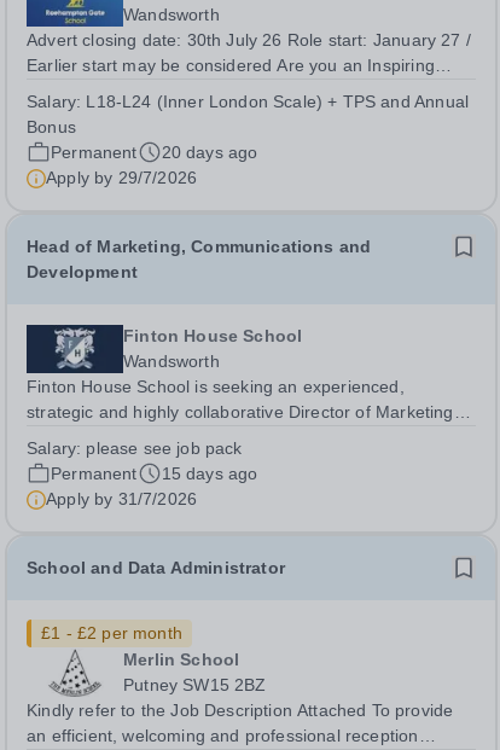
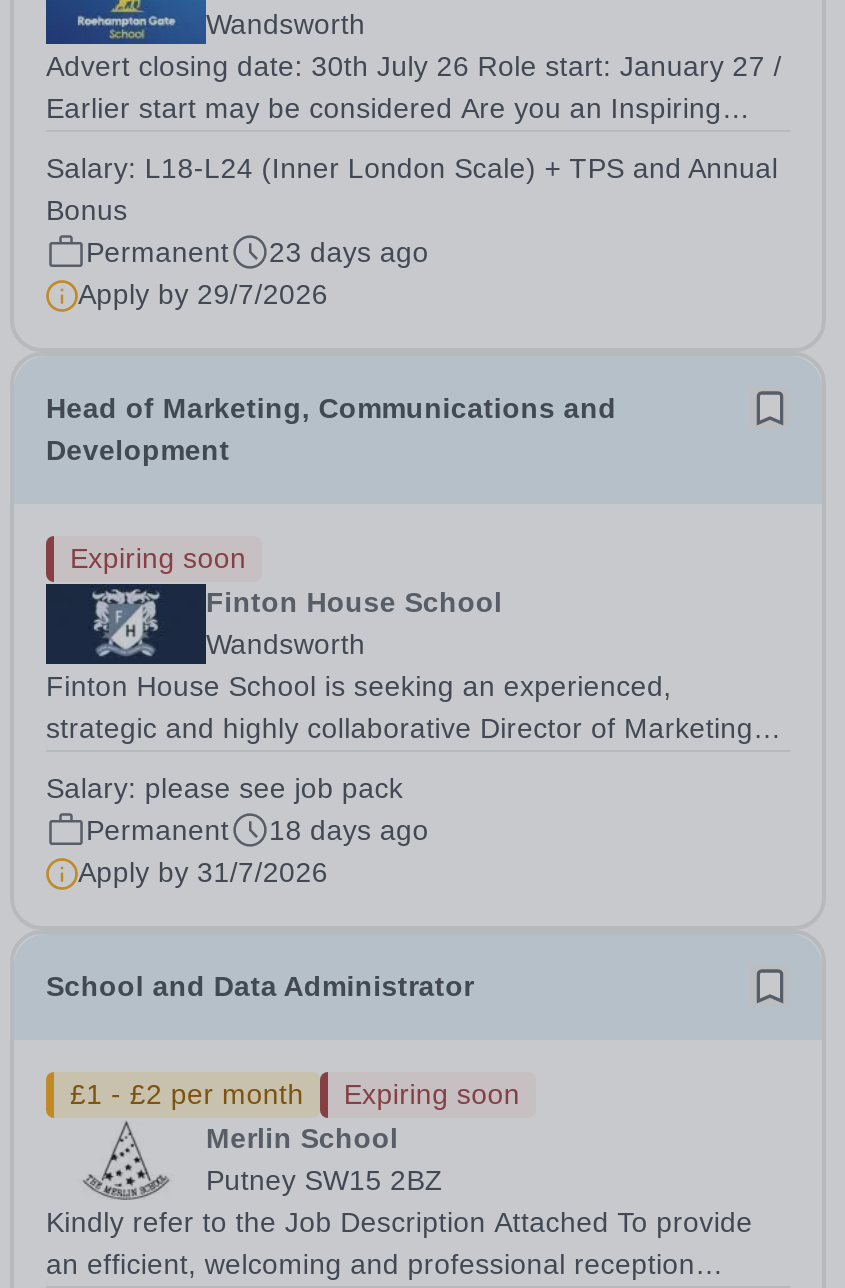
- Permanent 20 days ago
+ Permanent 23 days ago

+ Expiring soon

- Permanent 15 days ago
+ Permanent 18 days ago

+ Expiring soon
